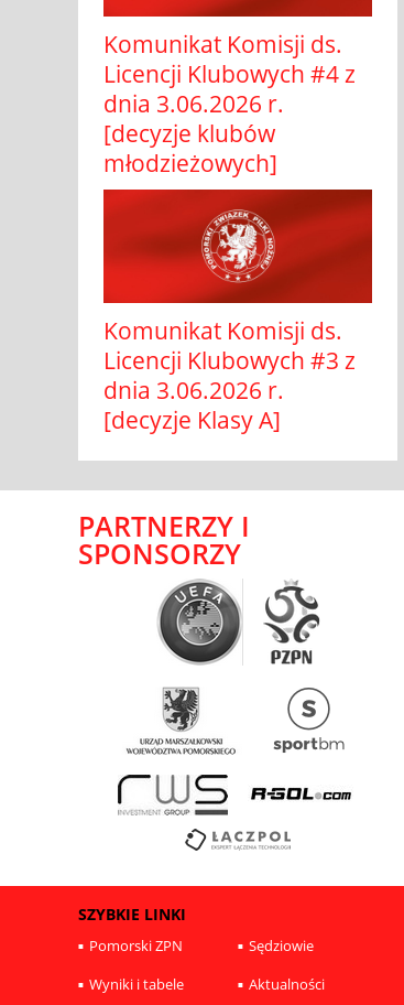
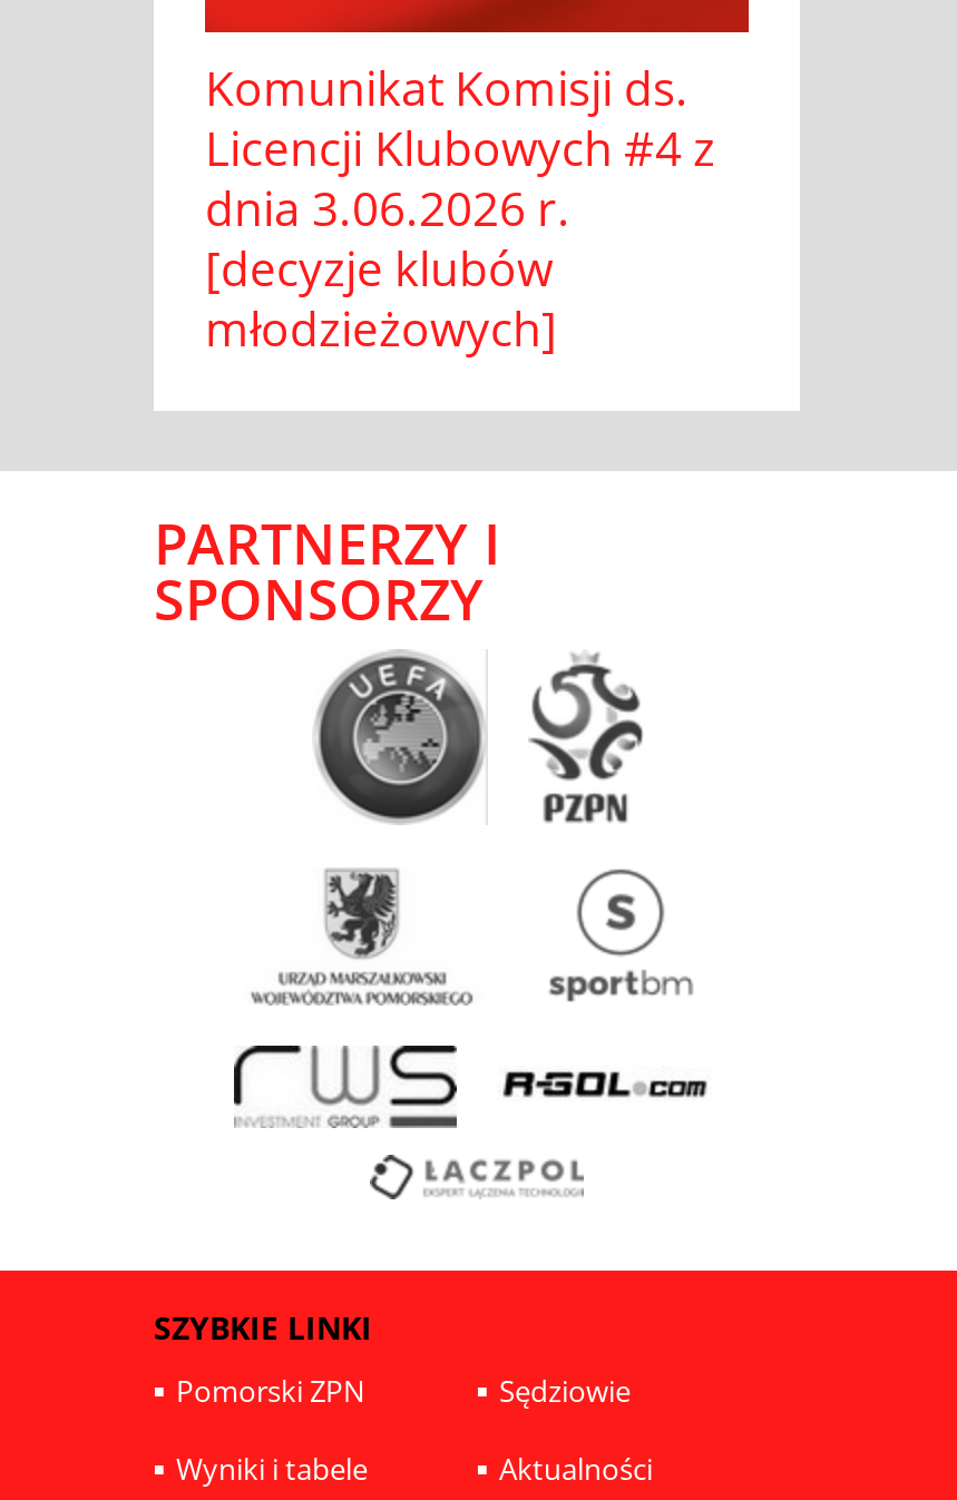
- [image]
- Komunikat Komisji ds.
- Licencji Klubowych #3 z
- dnia 3.06.2026 r.
- [decyzje Klasy A]
